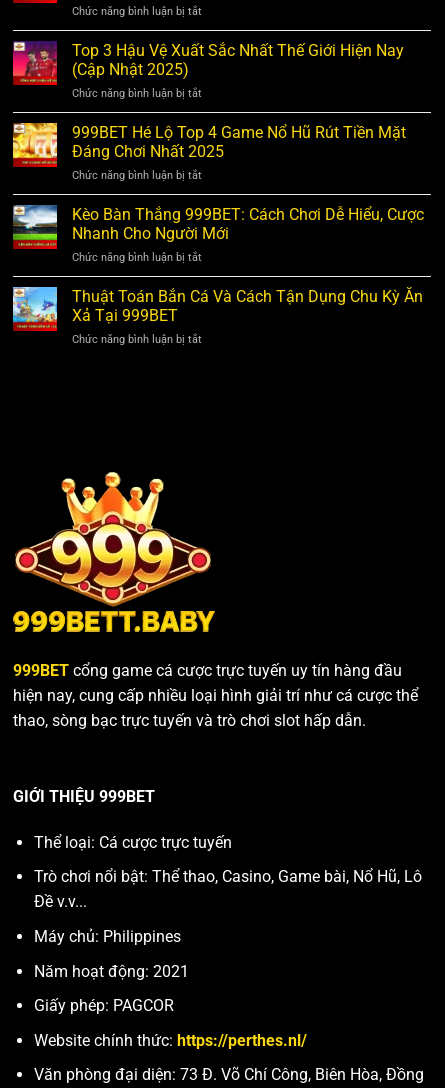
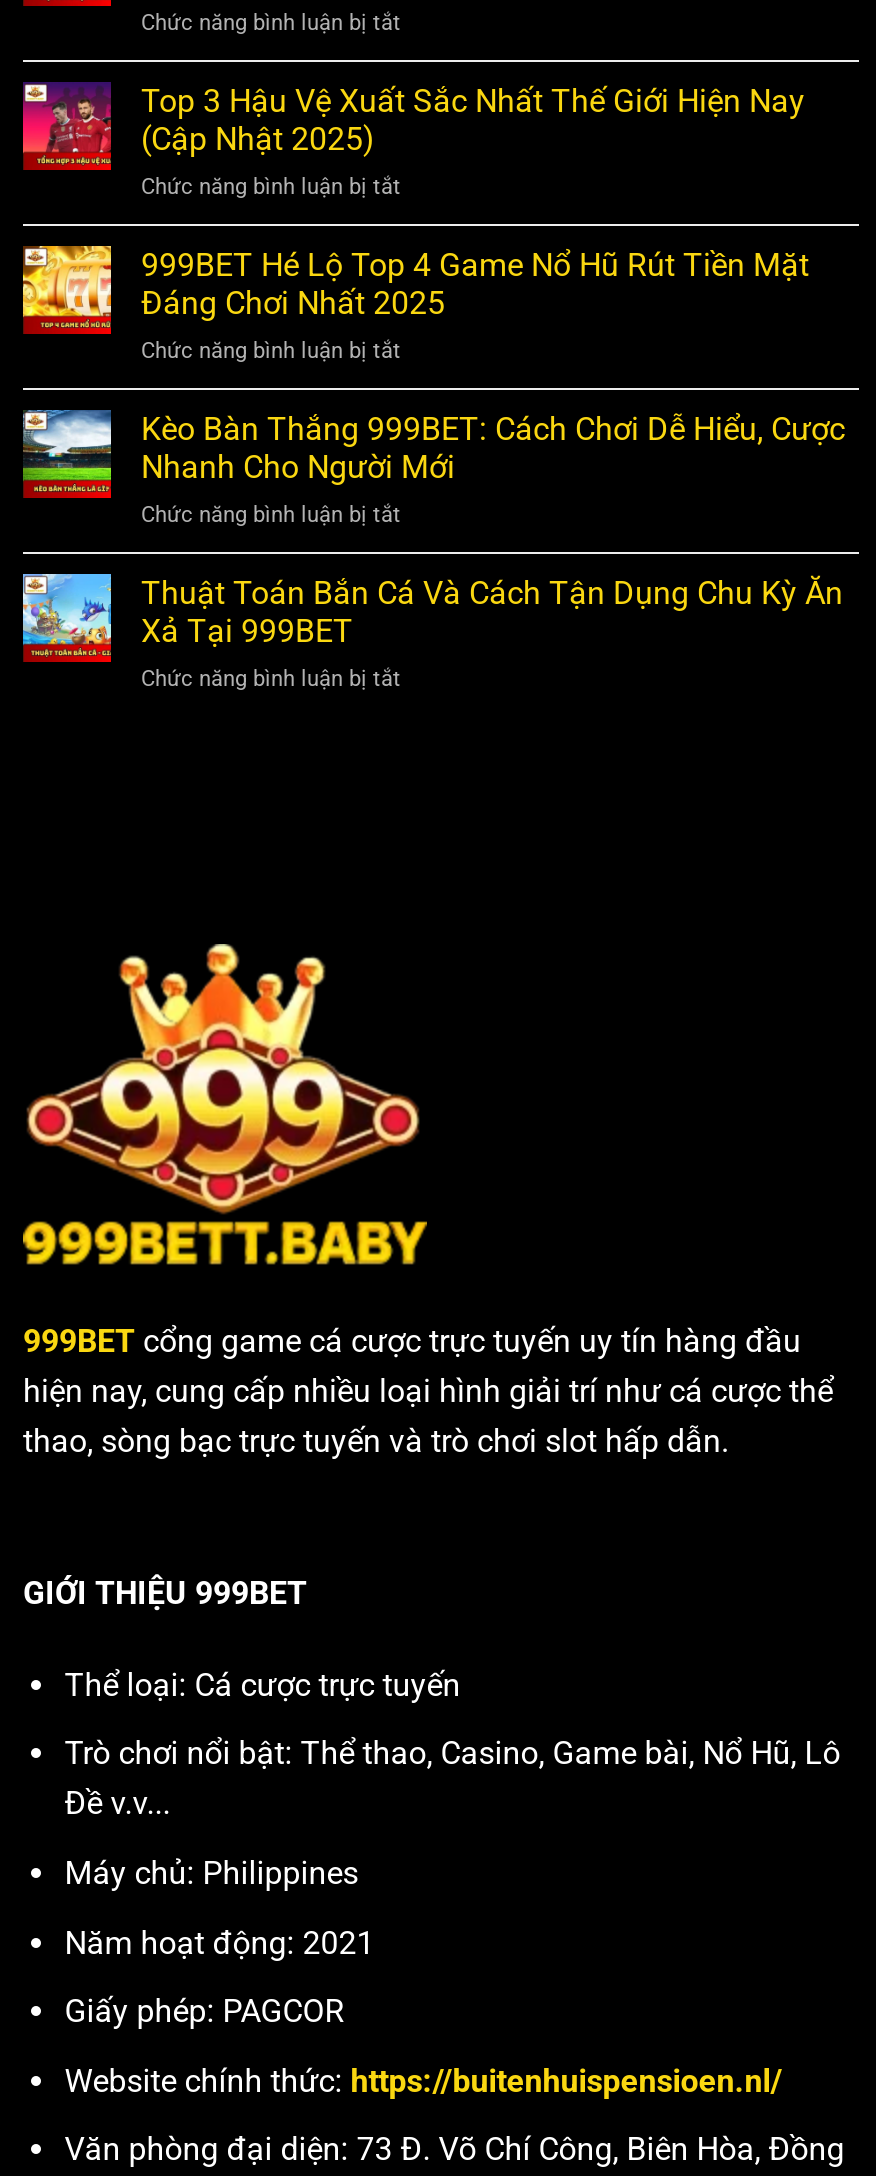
- Website chính thức: https://perthes.nl/
+ Website chính thức: https://buitenhuispensioen.nl/
